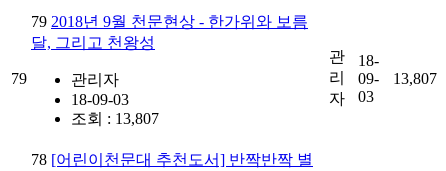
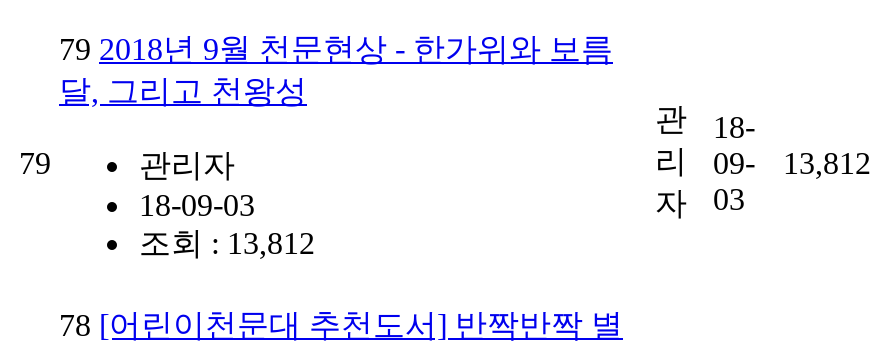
- 리 09- 13,807
+ 리 09- 13,812

- 조회 : 13,807
+ 조회 : 13,812
